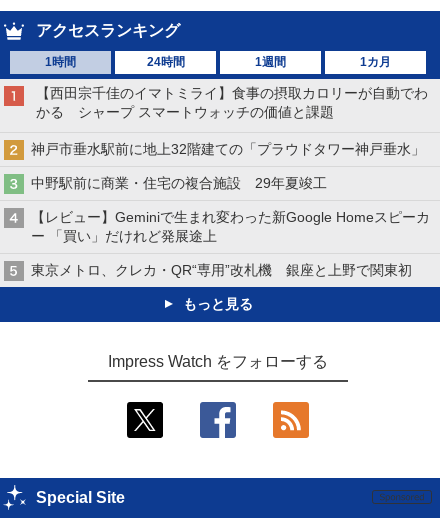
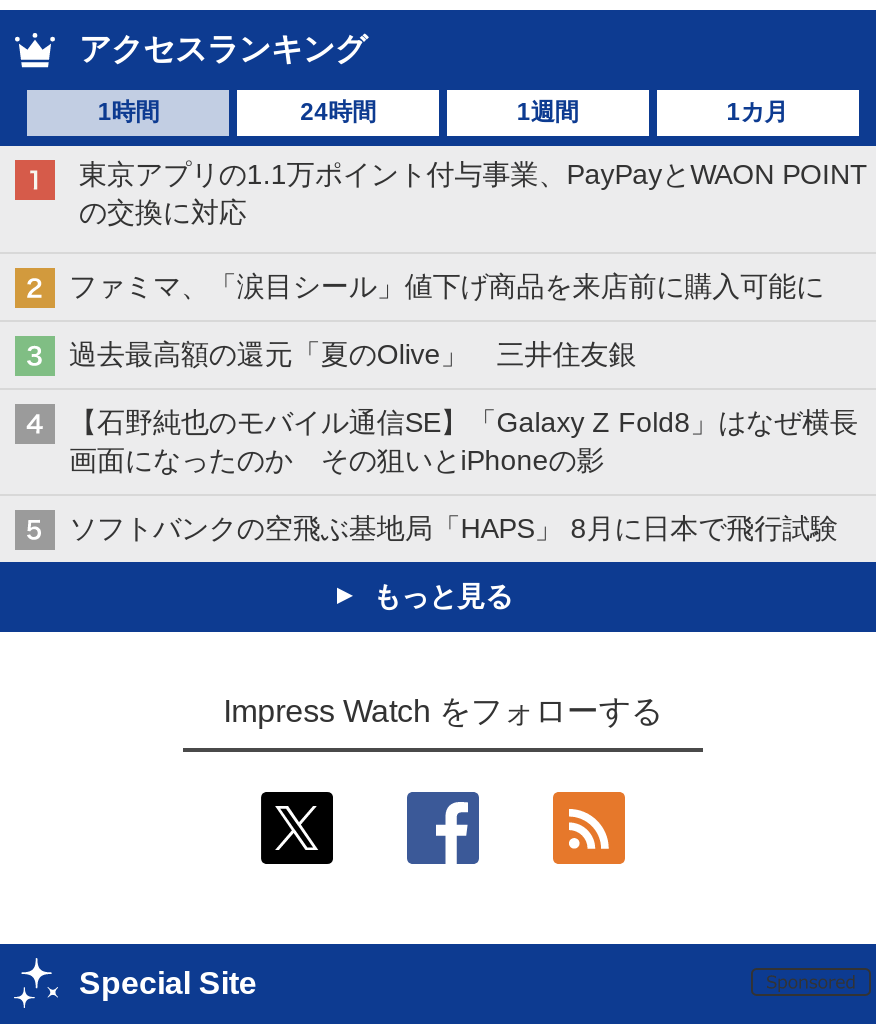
- 【西田宗千佳のイマトミライ】食事の摂取カロリーが自動でわ
- かる シャープ スマートウォッチの価値と課題
+ 東京アプリの1.1万ポイント付与事業、PayPayとWAON POINT
+ の交換に対応

- 神戸市垂水駅前に地上32階建ての「プラウドタワー神戸垂水」
+ ファミマ、「涙目シール」値下げ商品を来店前に購入可能に

- 中野駅前に商業・住宅の複合施設 29年夏竣工
+ 過去最高額の還元「夏のOlive」 三井住友銀

- 【レビュー】Geminiで生まれ変わった新Google Homeスピーカ
- ー 「買い」だけれど発展途上
+ 【石野純也のモバイル通信SE】「Galaxy Z Fold8」はなぜ横長
+ 画面になったのか その狙いとiPhoneの影

- 東京メトロ、クレカ・QR“専用”改札機 銀座と上野で関東初
+ ソフトバンクの空飛ぶ基地局「HAPS」 8月に日本で飛行試験
